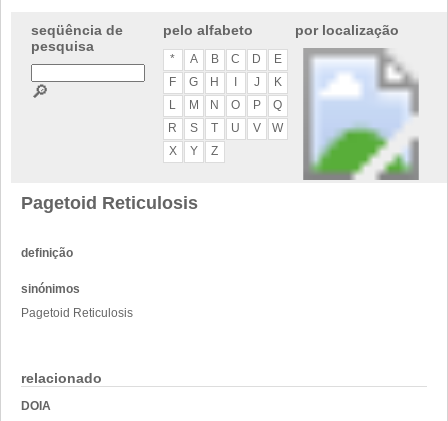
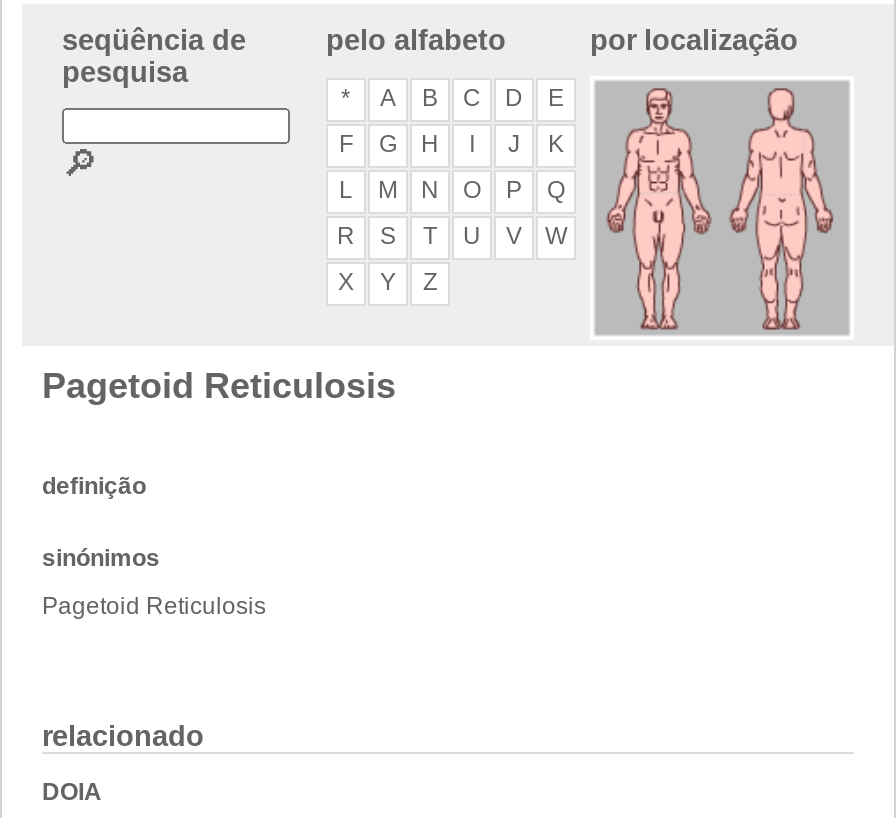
- [image]
+ [image]
